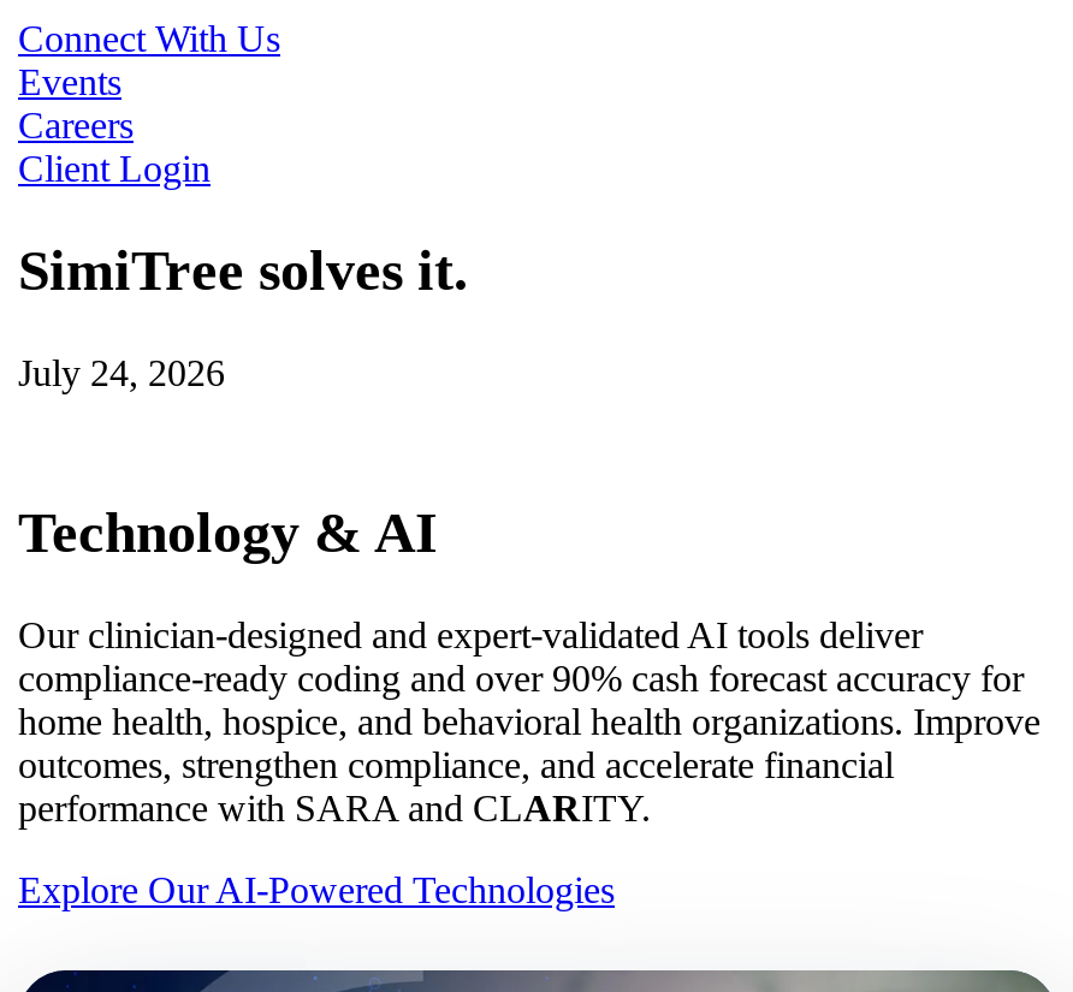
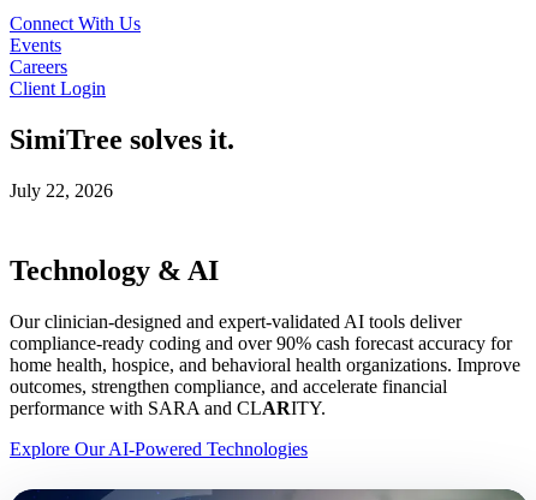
- July 24, 2026
+ July 22, 2026
